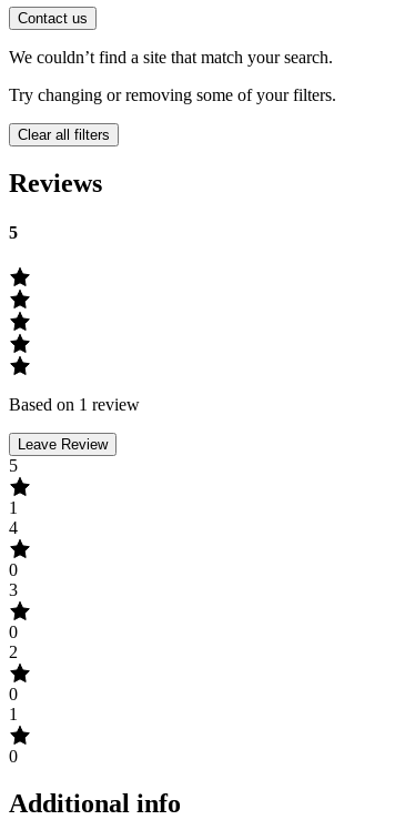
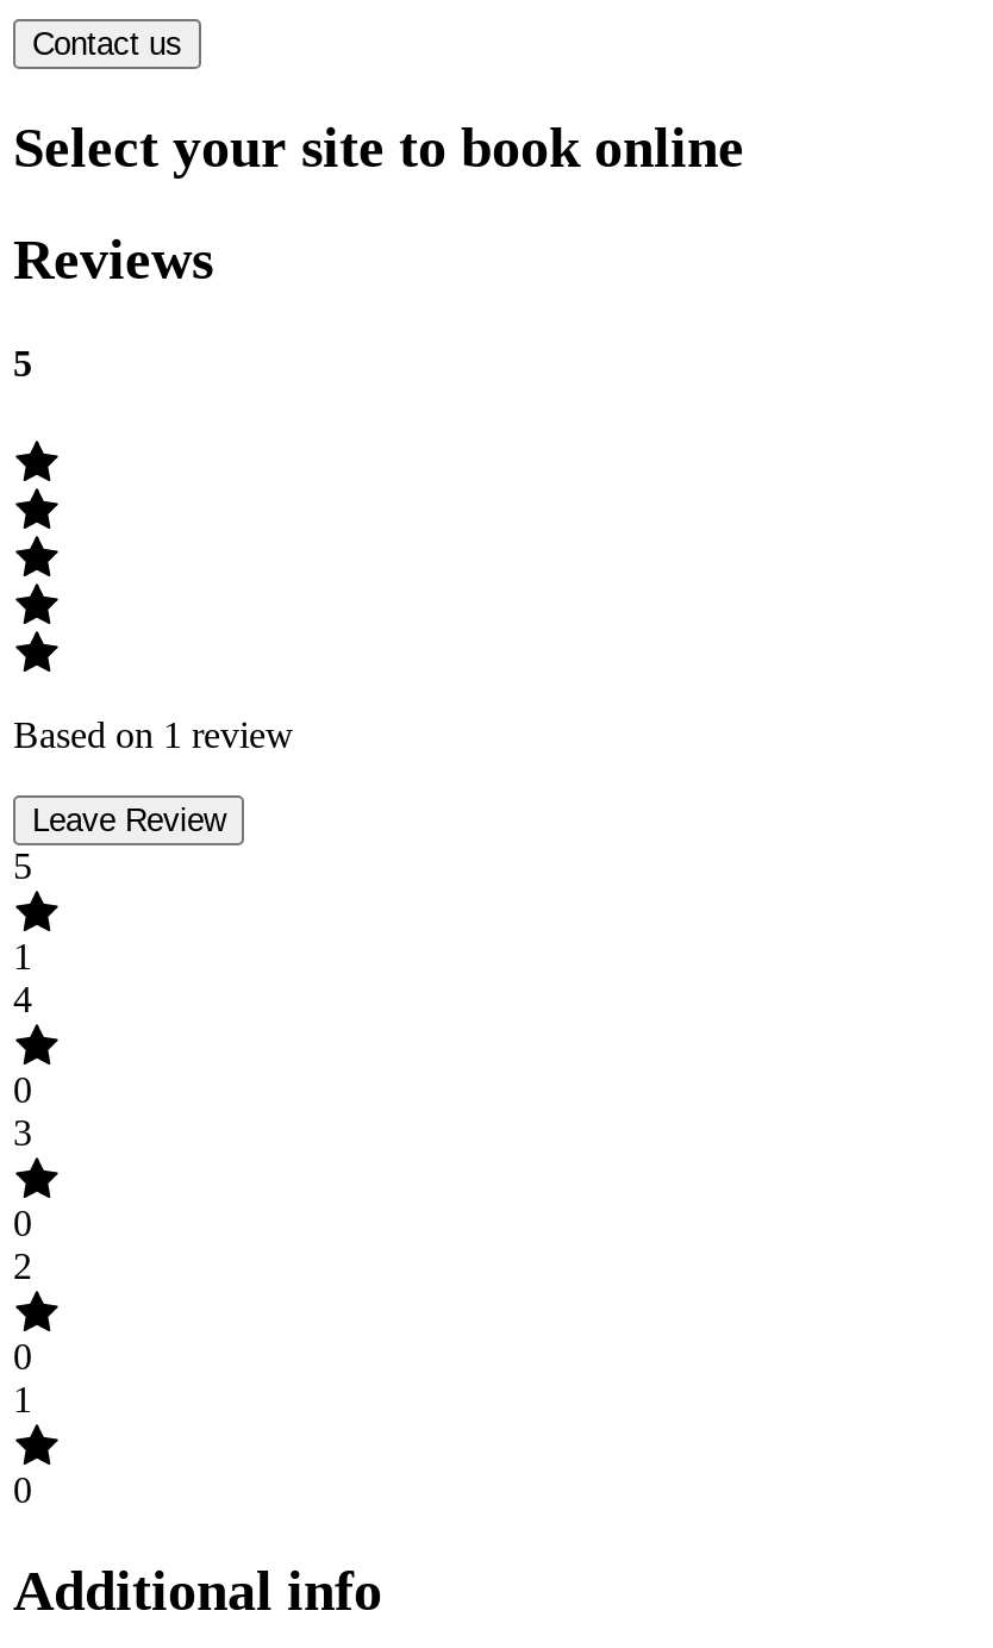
- We couldn’t find a site that match your search.
- Try changing or removing some of your filters.
- Clear all filters
+ Select your site to book online
